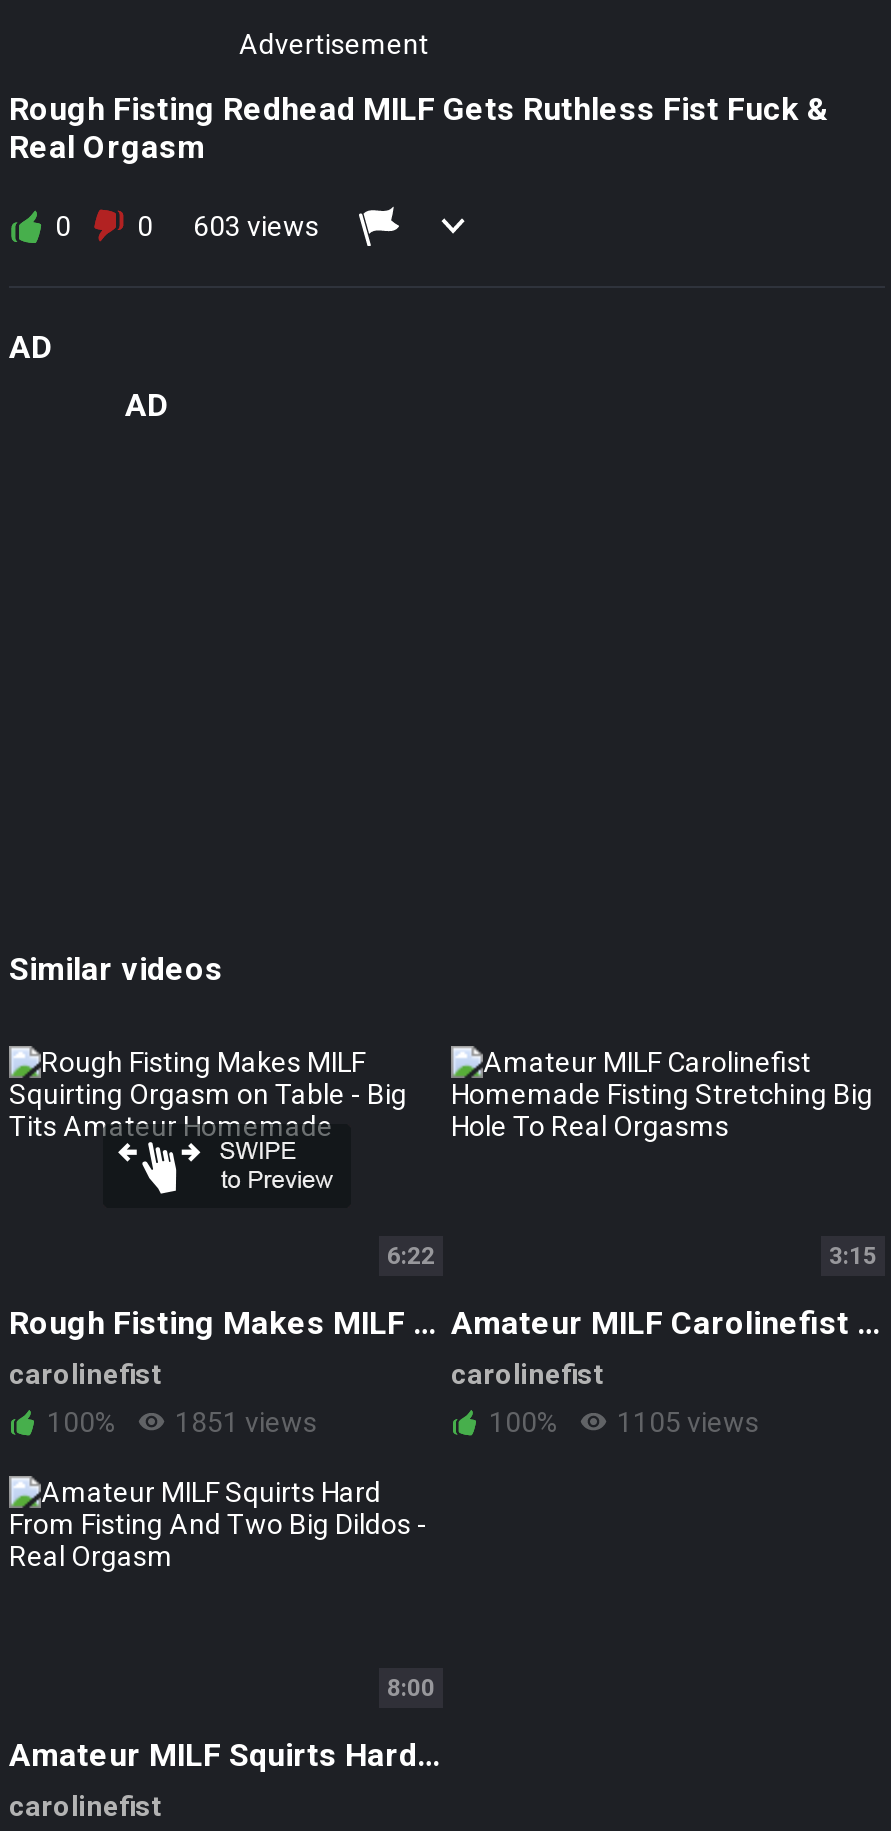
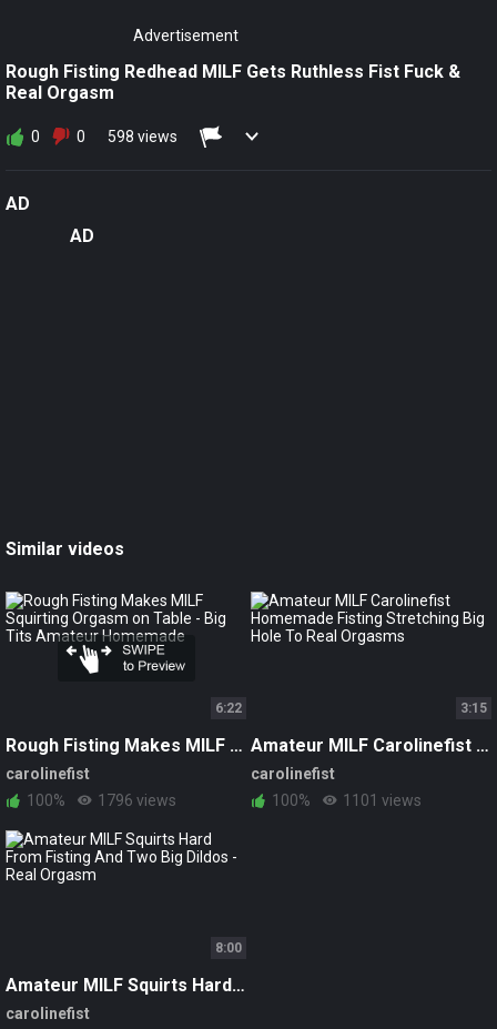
- 0 603 views
+ 0 598 views

- 100% 1851 views
+ 100% 1796 views

- 100% 1105 views
+ 100% 1101 views
